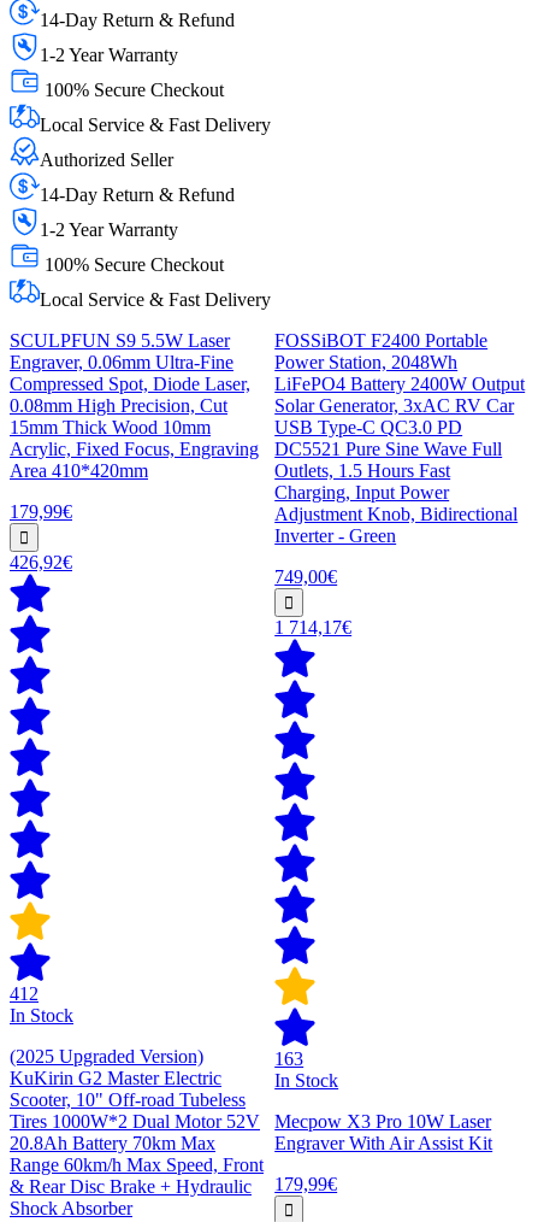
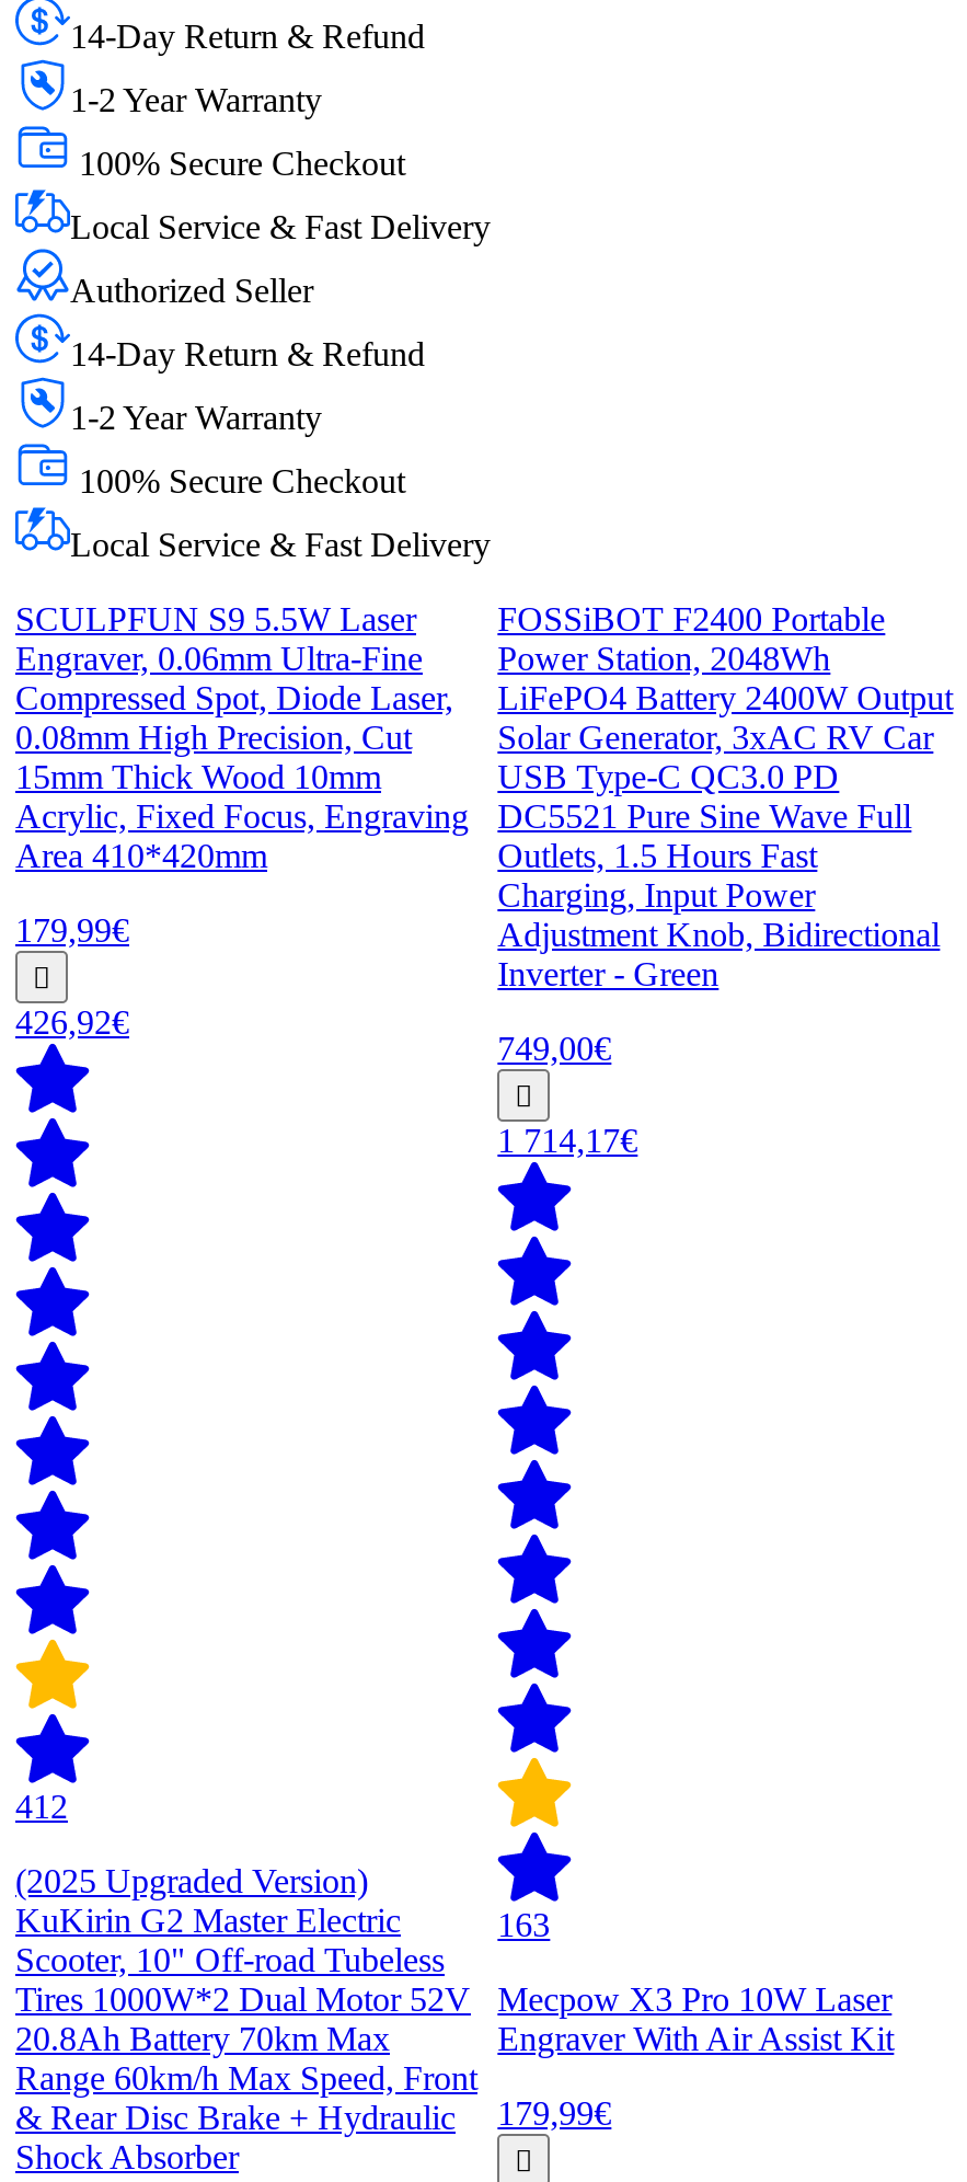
- In Stock

- In Stock
